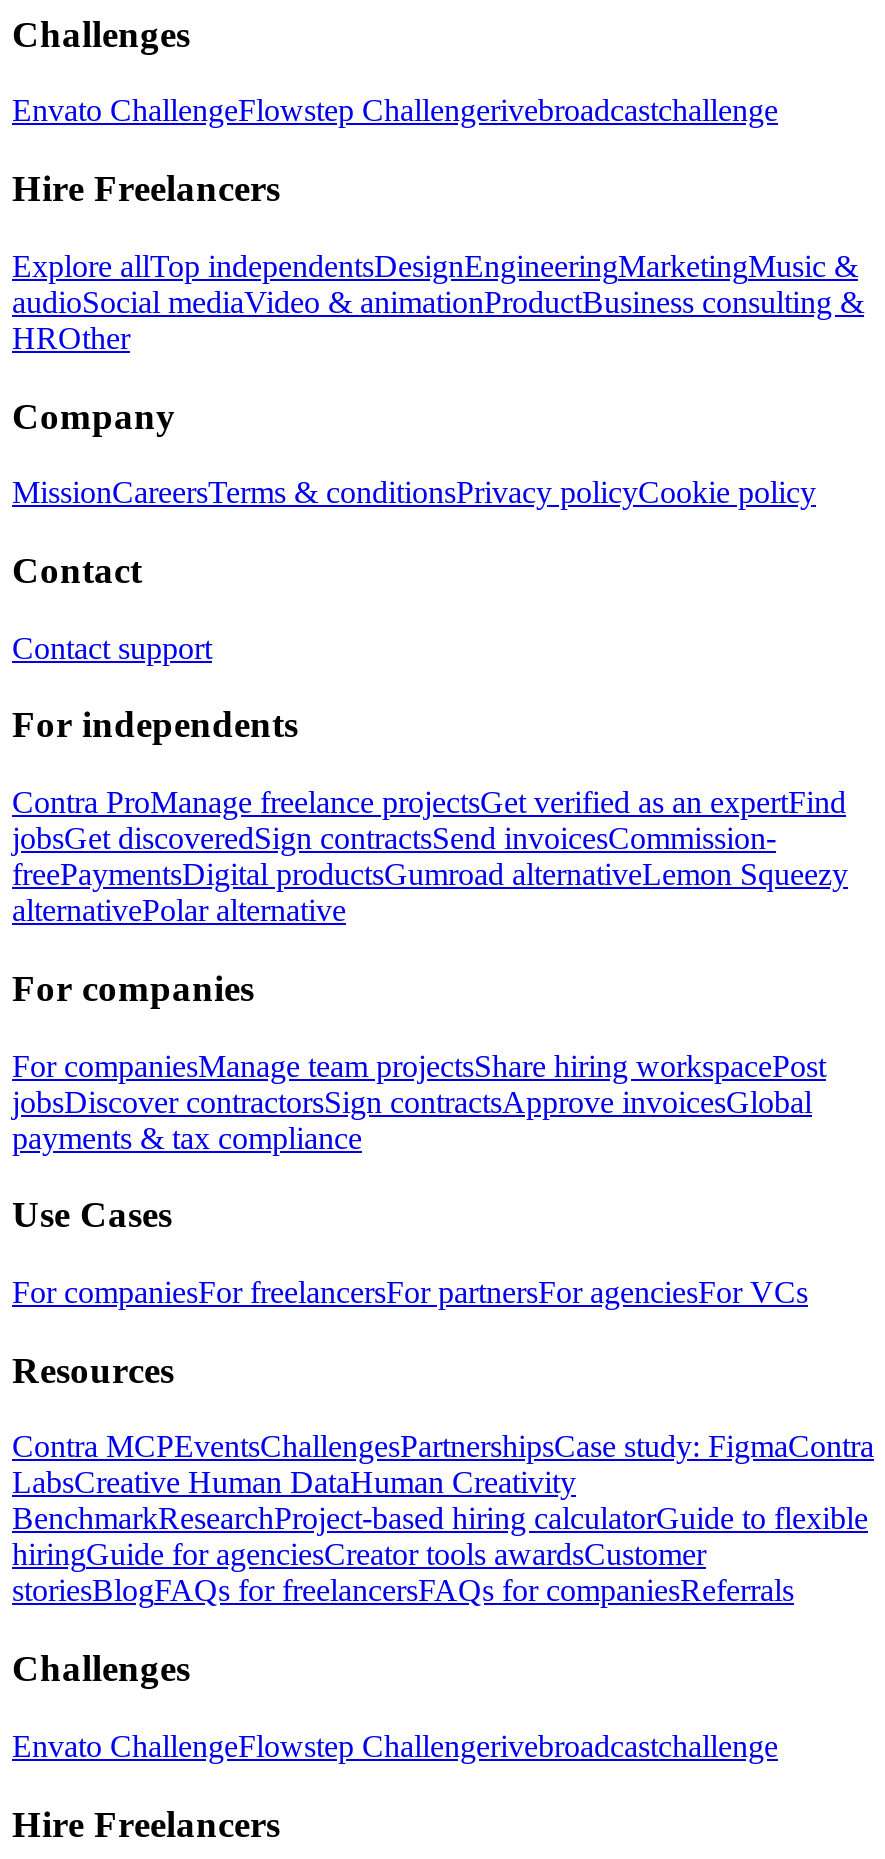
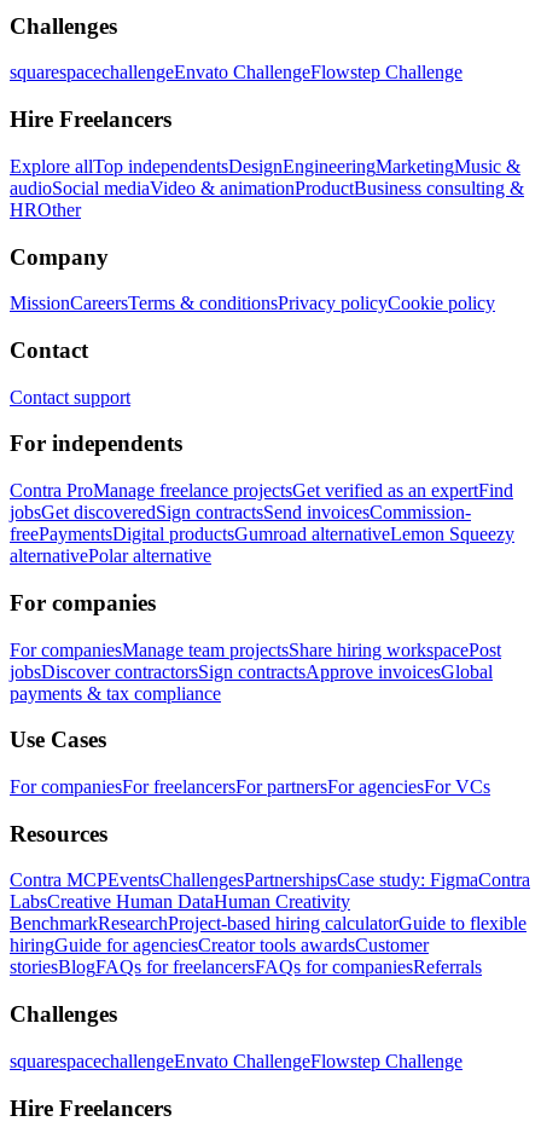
- Envato ChallengeFlowstep Challengerivebroadcastchallenge
+ squarespacechallengeEnvato ChallengeFlowstep Challenge

- Envato ChallengeFlowstep Challengerivebroadcastchallenge
+ squarespacechallengeEnvato ChallengeFlowstep Challenge
